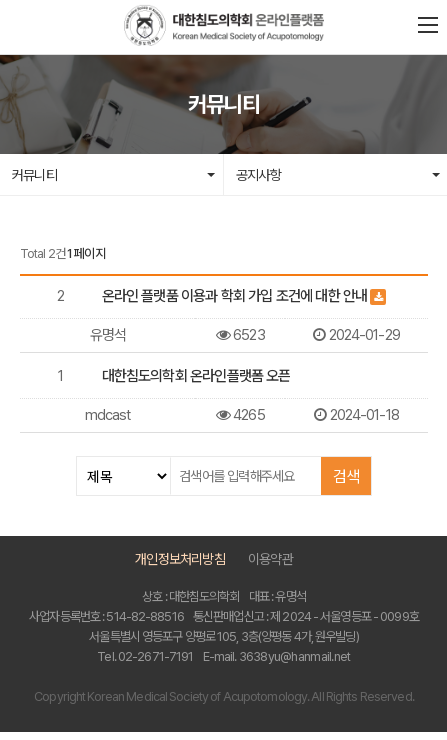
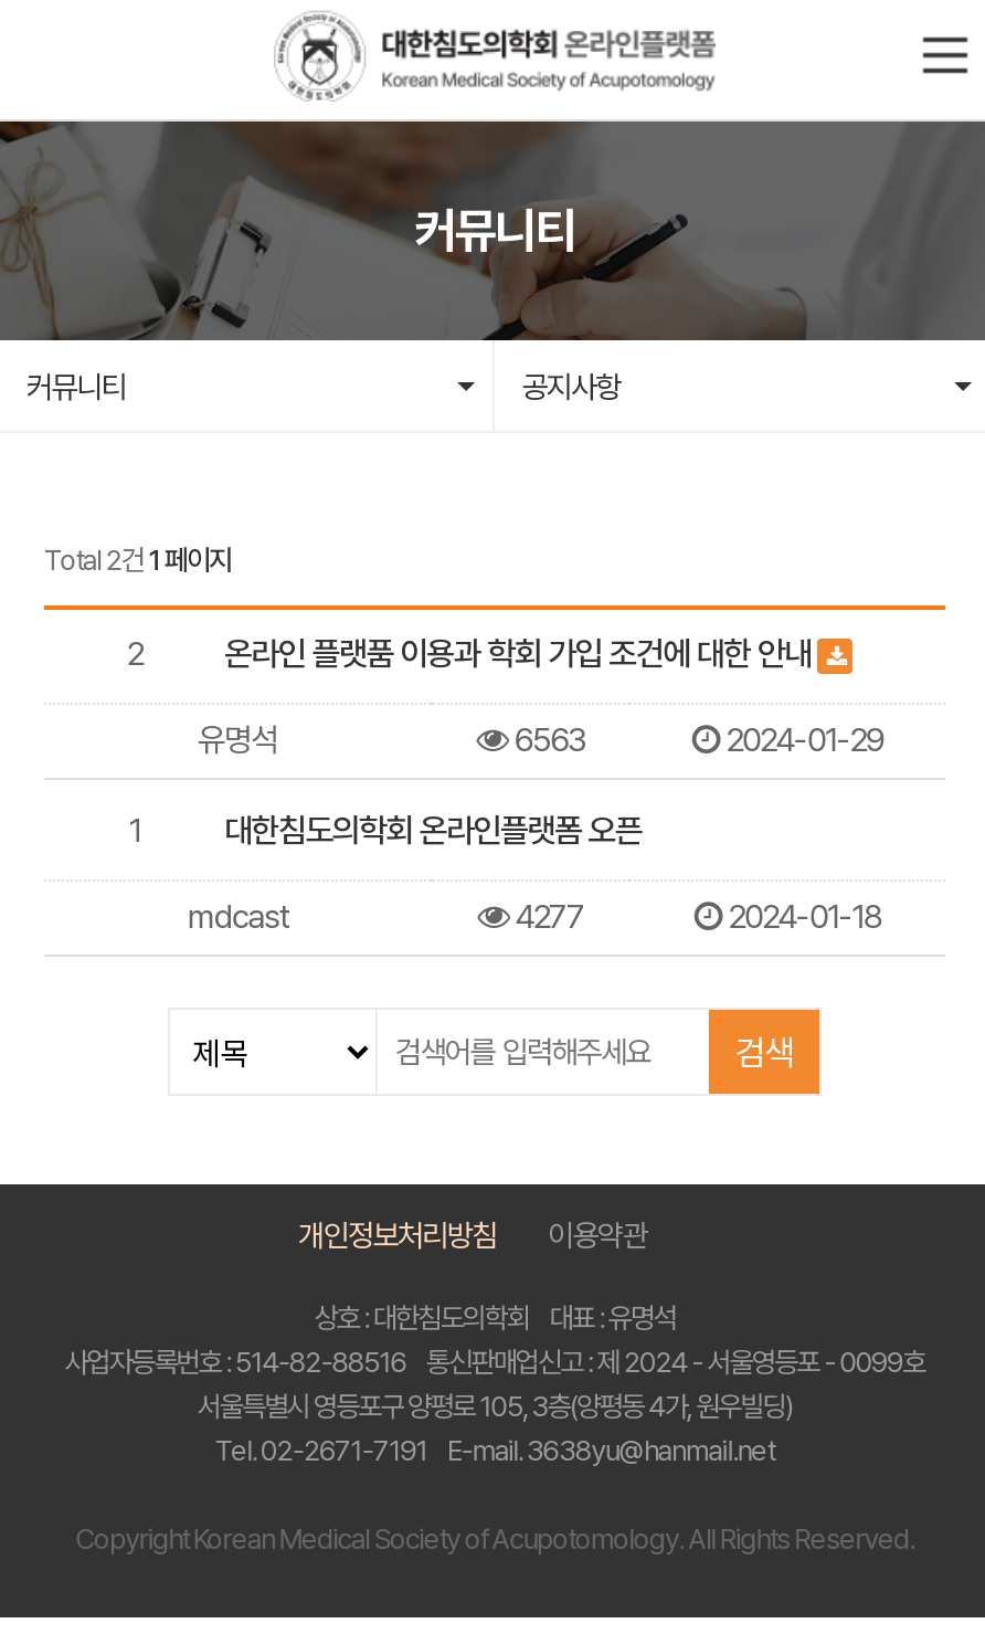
- 6523
+ 6563

- 4265
+ 4277
